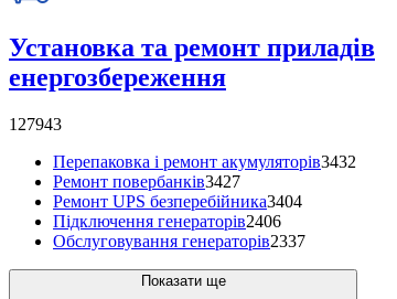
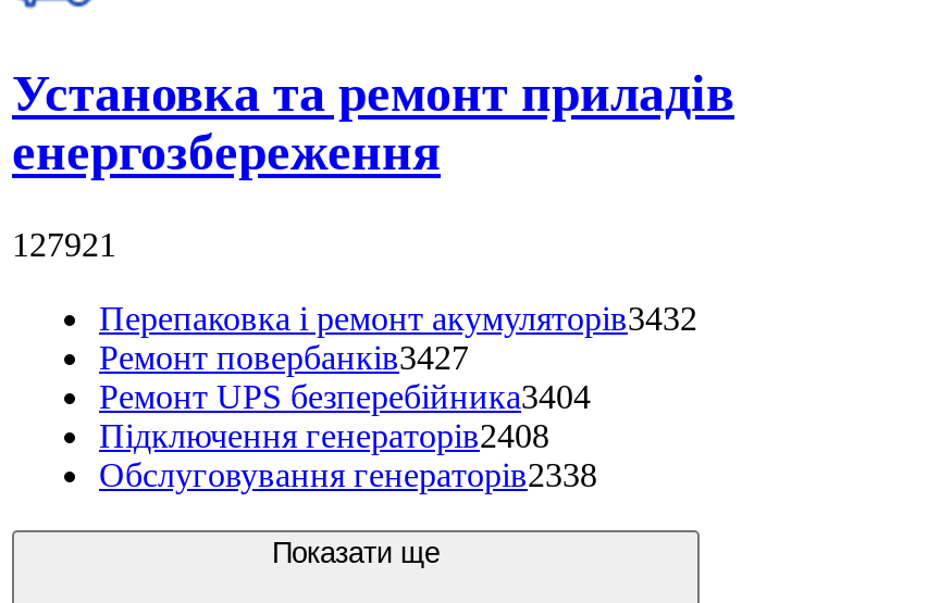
- 127943
+ 127921

- Підключення генераторів2406
+ Підключення генераторів2408

- Обслуговування генераторів2337
+ Обслуговування генераторів2338
